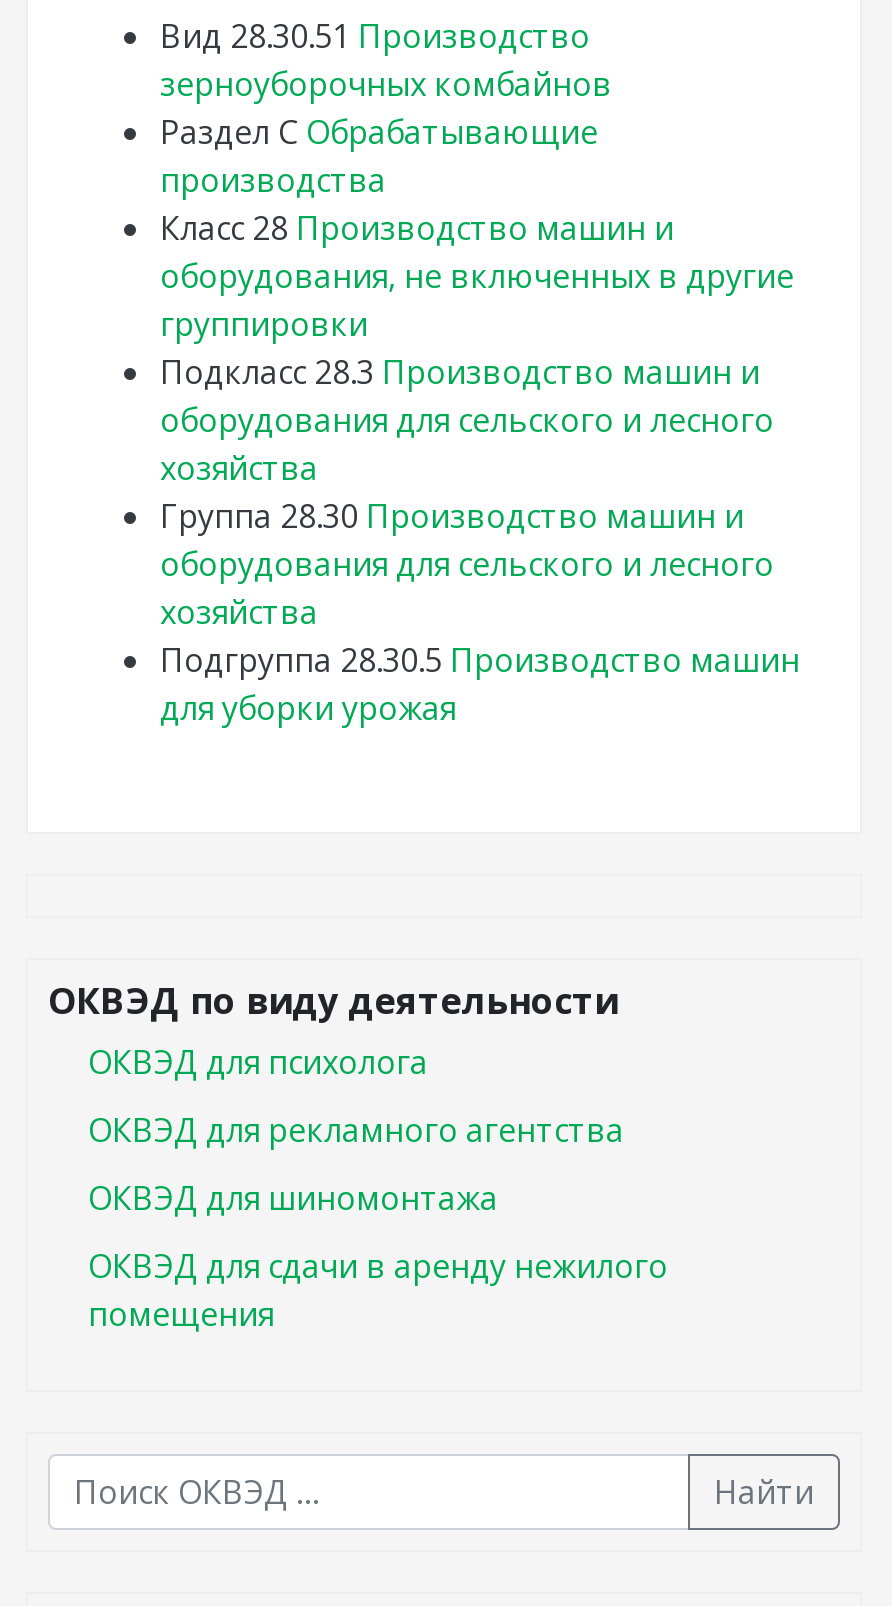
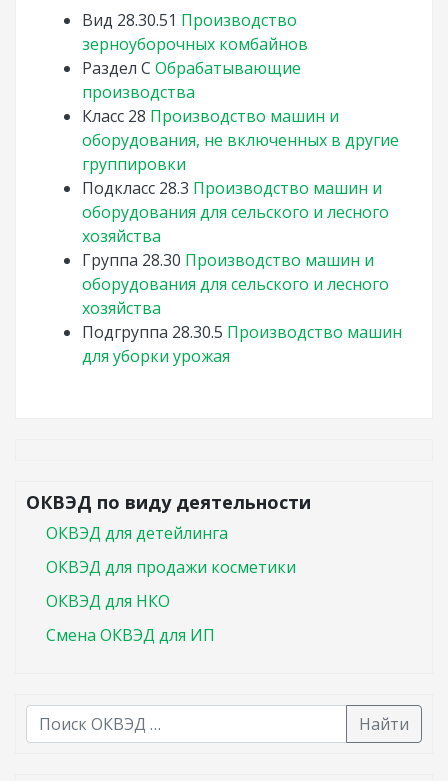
- ОКВЭД для психолога
+ ОКВЭД для детейлинга

- ОКВЭД для рекламного агентства
+ ОКВЭД для продажи косметики

- ОКВЭД для шиномонтажа
+ ОКВЭД для НКО

- ОКВЭД для сдачи в аренду нежилого
- помещения
+ Смена ОКВЭД для ИП
